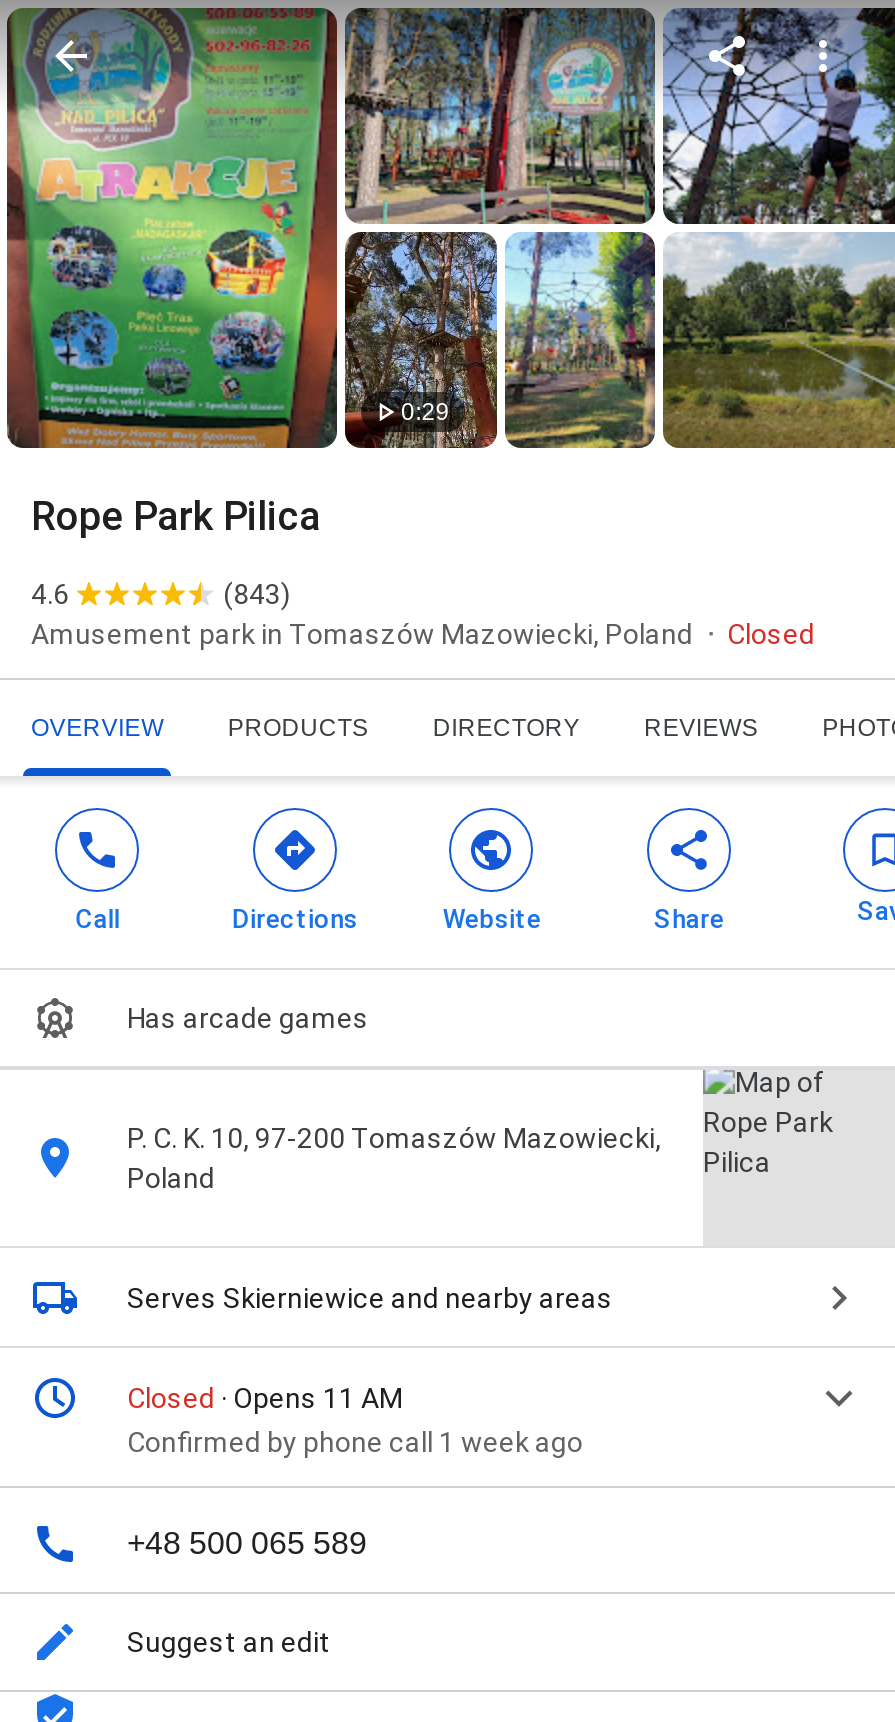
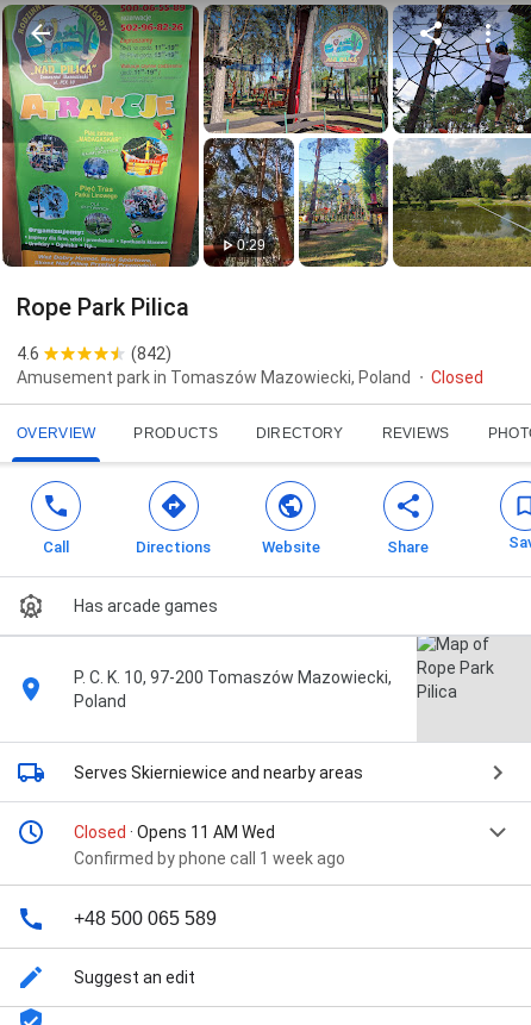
- (843)
+ (842)

- Closed · Opens 11 AM
+ Closed · Opens 11 AM Wed
